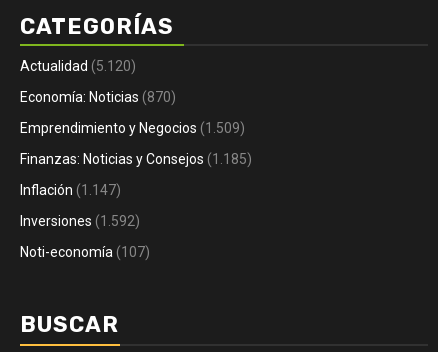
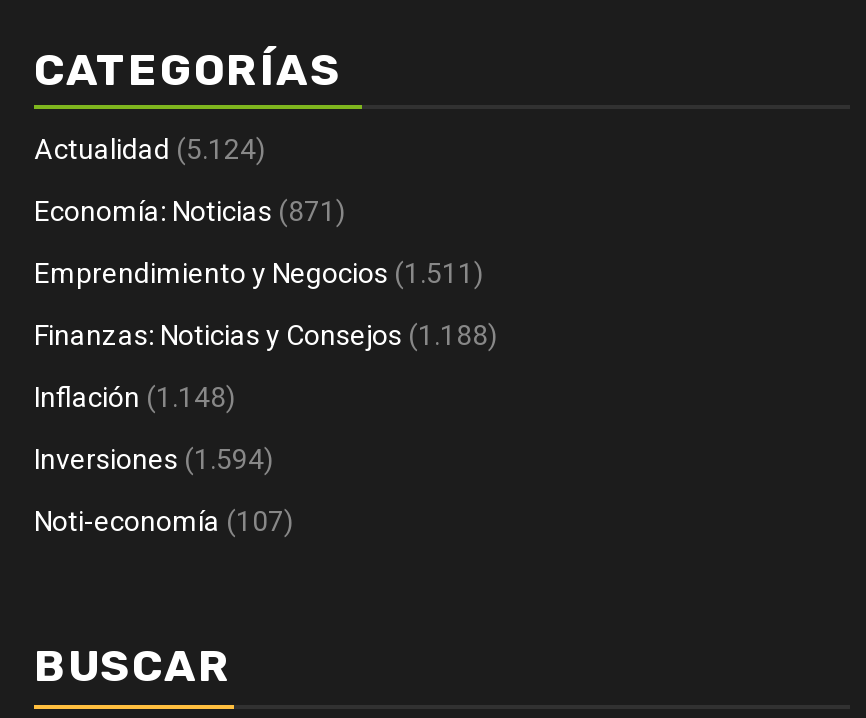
- Actualidad (5.120)
+ Actualidad (5.124)

- Economía: Noticias (870)
+ Economía: Noticias (871)

- Emprendimiento y Negocios (1.509)
+ Emprendimiento y Negocios (1.511)

- Finanzas: Noticias y Consejos (1.185)
+ Finanzas: Noticias y Consejos (1.188)

- Inflación (1.147)
+ Inflación (1.148)

- Inversiones (1.592)
+ Inversiones (1.594)
